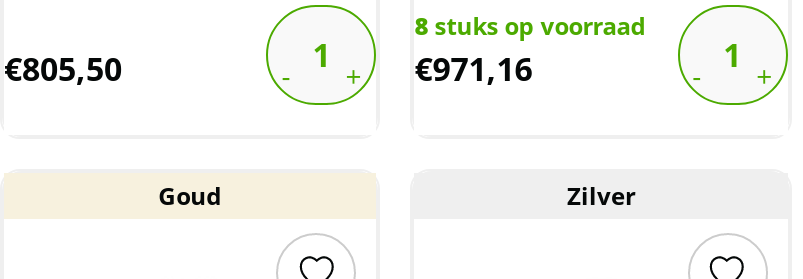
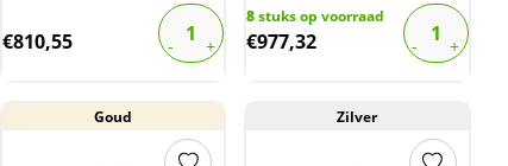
- €805,50
+ €810,55

- €971,16
+ €977,32
